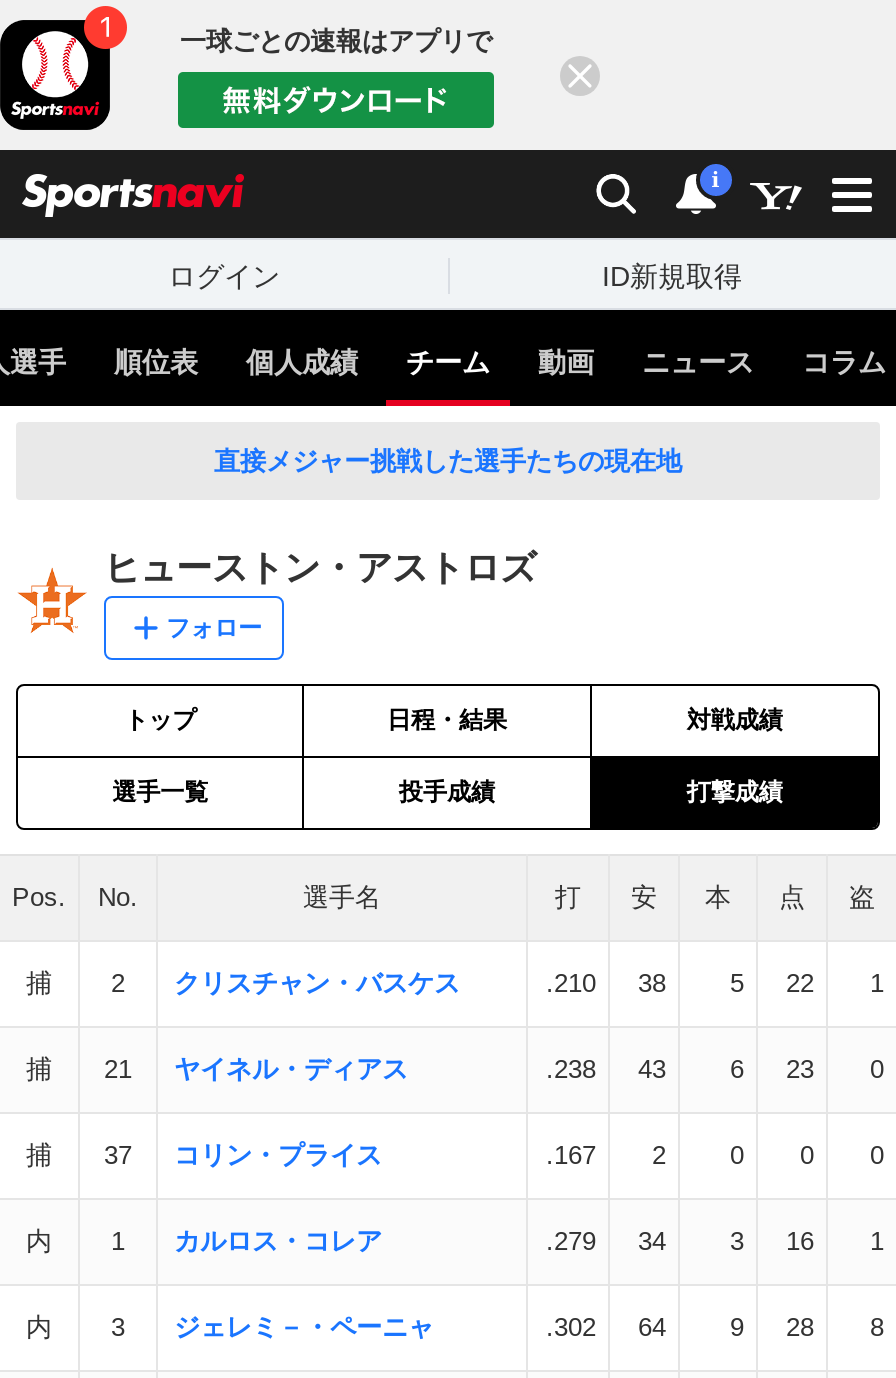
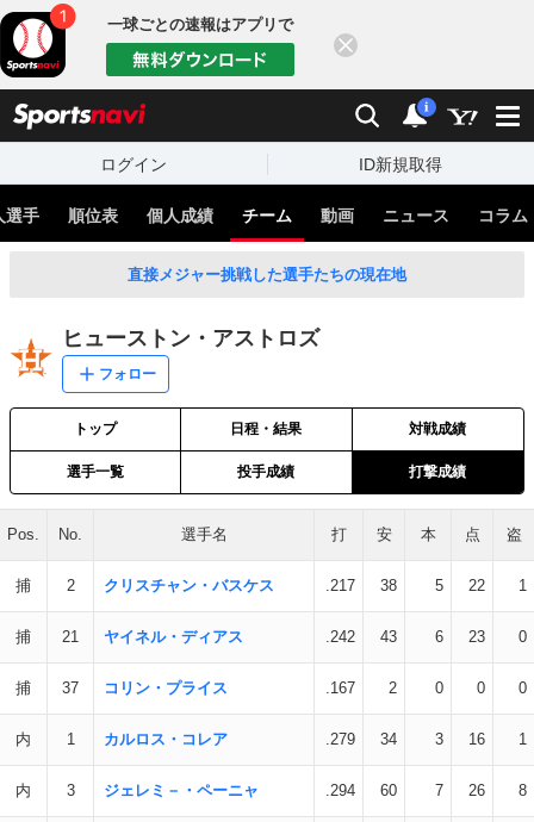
- .210 38
+ .217 38

- .238 43
+ .242 43

- .302
+ .294

- 64
+ 60

- 9
+ 7

- 28
+ 26
